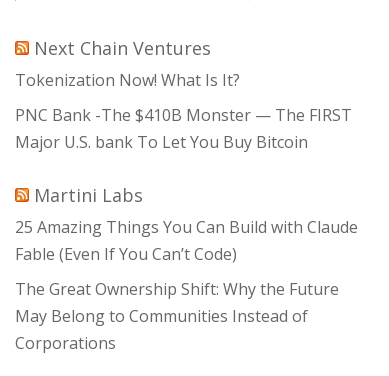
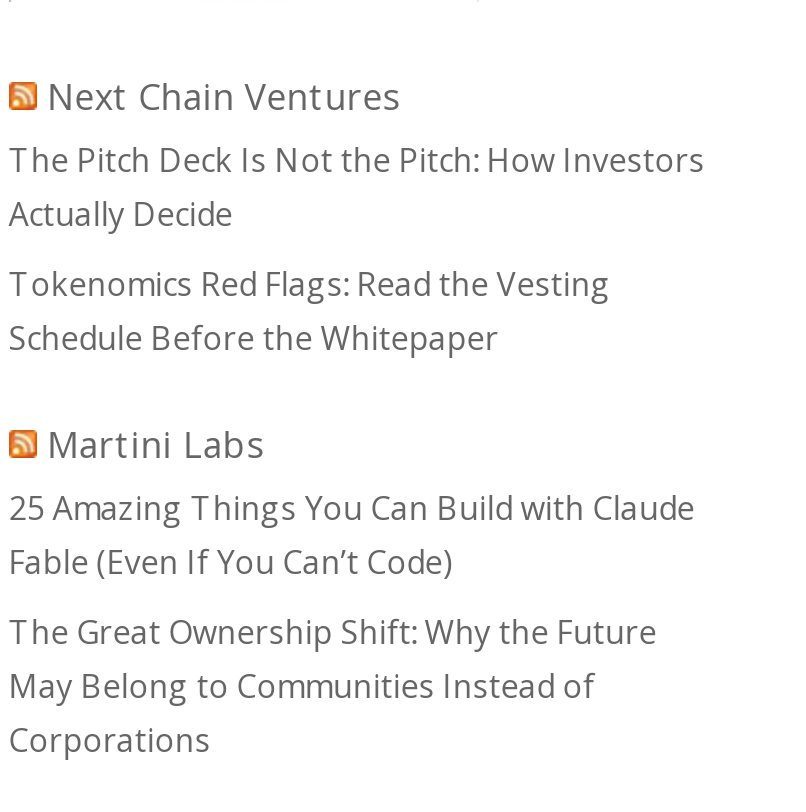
- Tokenization Now! What Is It?
+ The Pitch Deck Is Not the Pitch: How Investors
+ Actually Decide

- PNC Bank -The $410B Monster — The FIRST
- Major U.S. bank To Let You Buy Bitcoin
+ Tokenomics Red Flags: Read the Vesting
+ Schedule Before the Whitepaper
